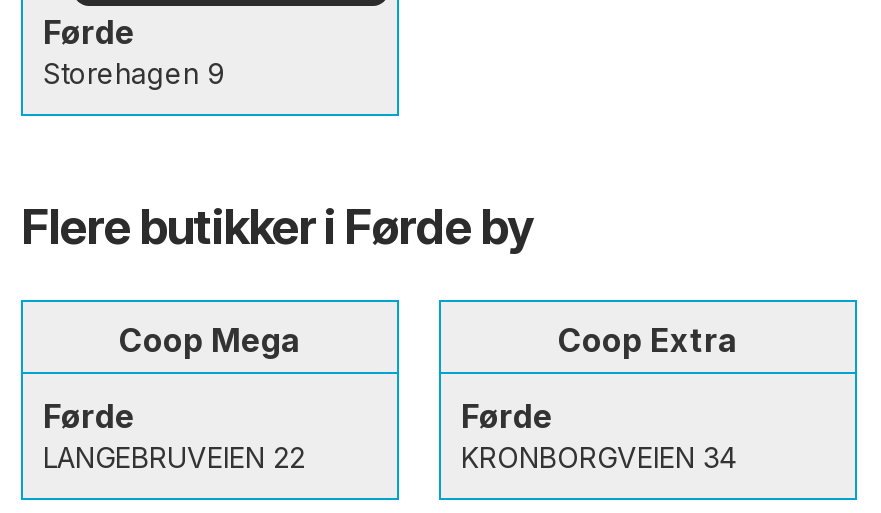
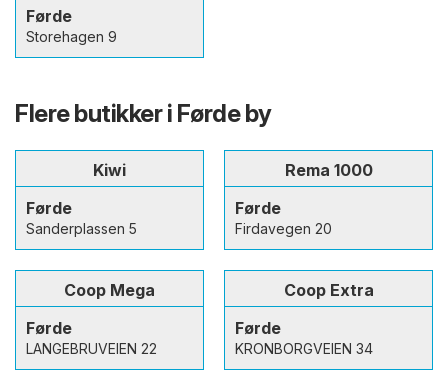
+ Kiwi
+ Førde
+ Sanderplassen 5

+ Rema 1000
+ Førde
+ Firdavegen 20
